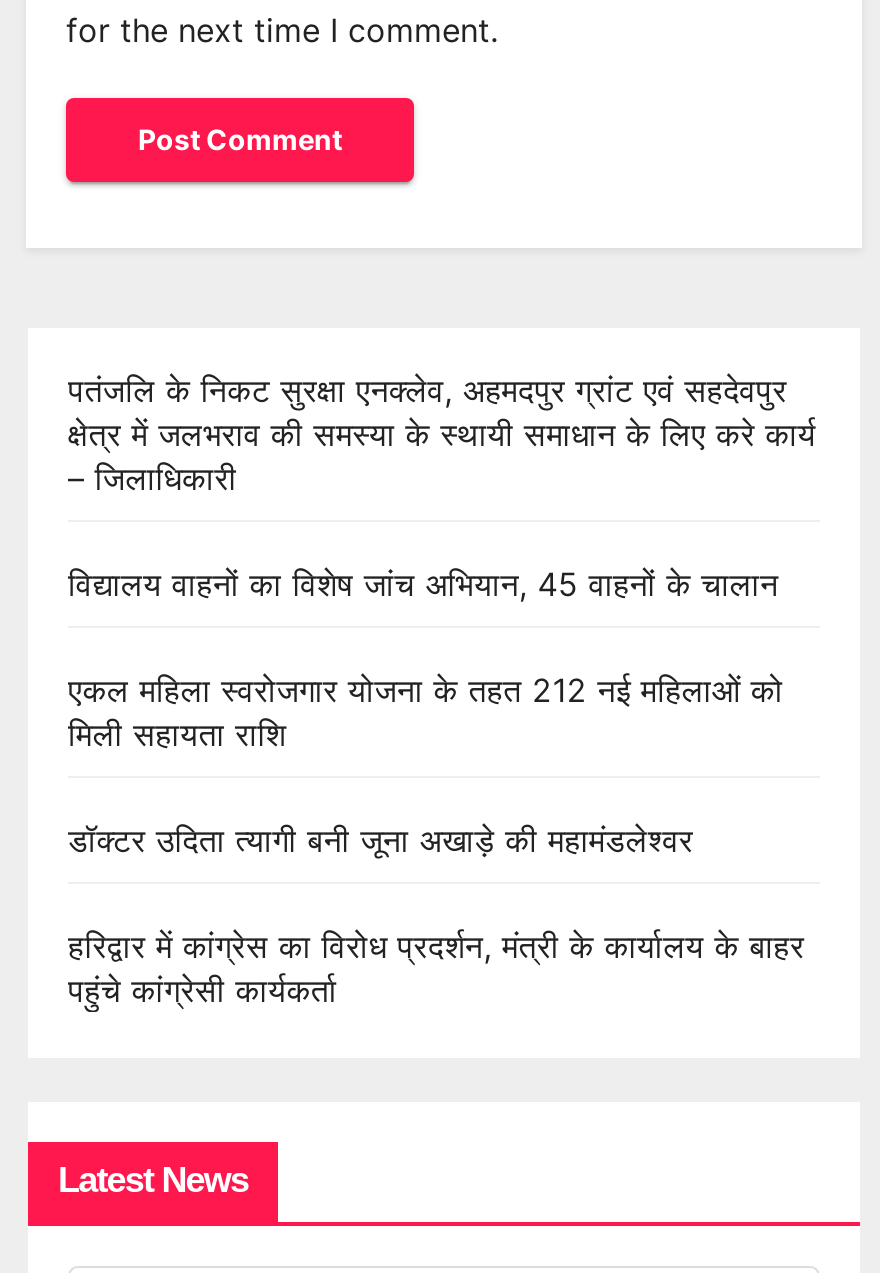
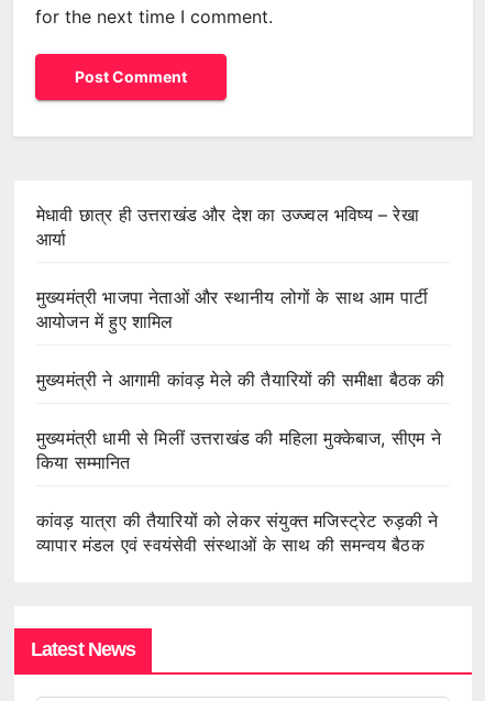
- पतंजलि के निकट सुरक्षा एनक्लेव, अहमदपुर ग्रांट एवं सहदेवपुर
- क्षेत्र में जलभराव की समस्या के स्थायी समाधान के लिए करे कार्य
- – जिलाधिकारी
+ मेधावी छात्र ही उत्तराखंड और देश का उज्ज्वल भविष्य – रेखा
+ आर्या

- विद्यालय वाहनों का विशेष जांच अभियान, 45 वाहनों के चालान
+ मुख्यमंत्री भाजपा नेताओं और स्थानीय लोगों के साथ आम पार्टी
+ आयोजन में हुए शामिल

- एकल महिला स्वरोजगार योजना के तहत 212 नई महिलाओं को
- मिली सहायता राशि
+ मुख्यमंत्री ने आगामी कांवड़ मेले की तैयारियों की समीक्षा बैठक की

- डॉक्टर उदिता त्यागी बनी जूना अखाड़े की महामंडलेश्वर
+ मुख्यमंत्री धामी से मिलीं उत्तराखंड की महिला मुक्केबाज, सीएम ने
+ किया सम्मानित

- हरिद्वार में कांग्रेस का विरोध प्रदर्शन, मंत्री के कार्यालय के बाहर
- पहुंचे कांग्रेसी कार्यकर्ता
+ कांवड़ यात्रा की तैयारियों को लेकर संयुक्त मजिस्ट्रेट रुड़की ने
+ व्यापार मंडल एवं स्वयंसेवी संस्थाओं के साथ की समन्वय बैठक
